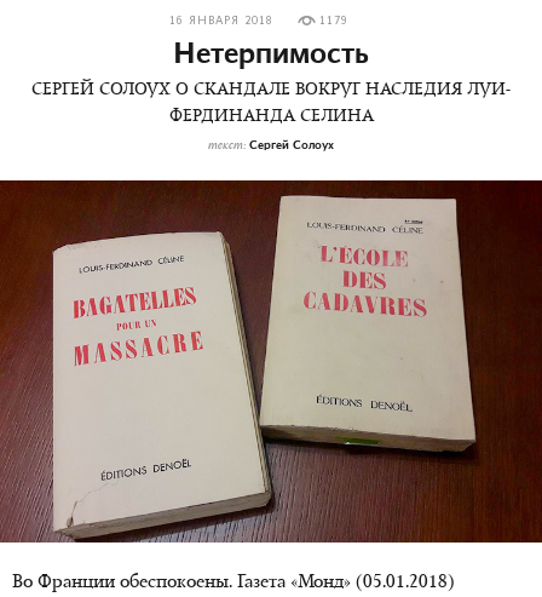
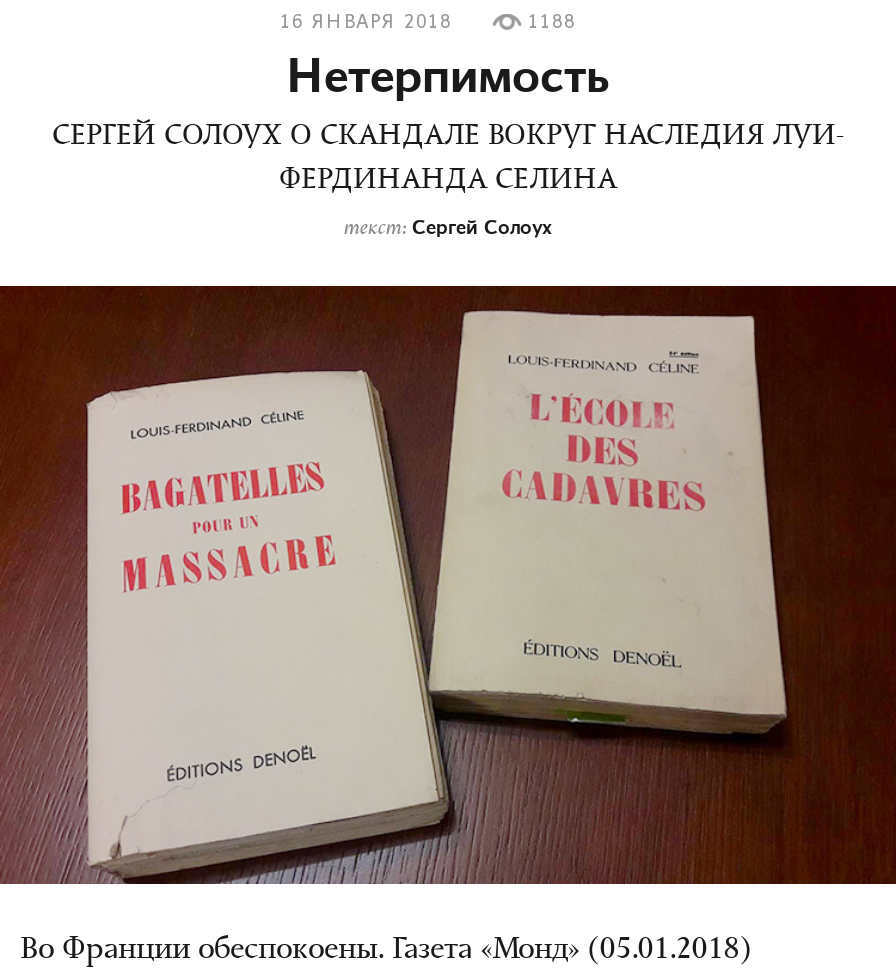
- 1179
+ 1188
